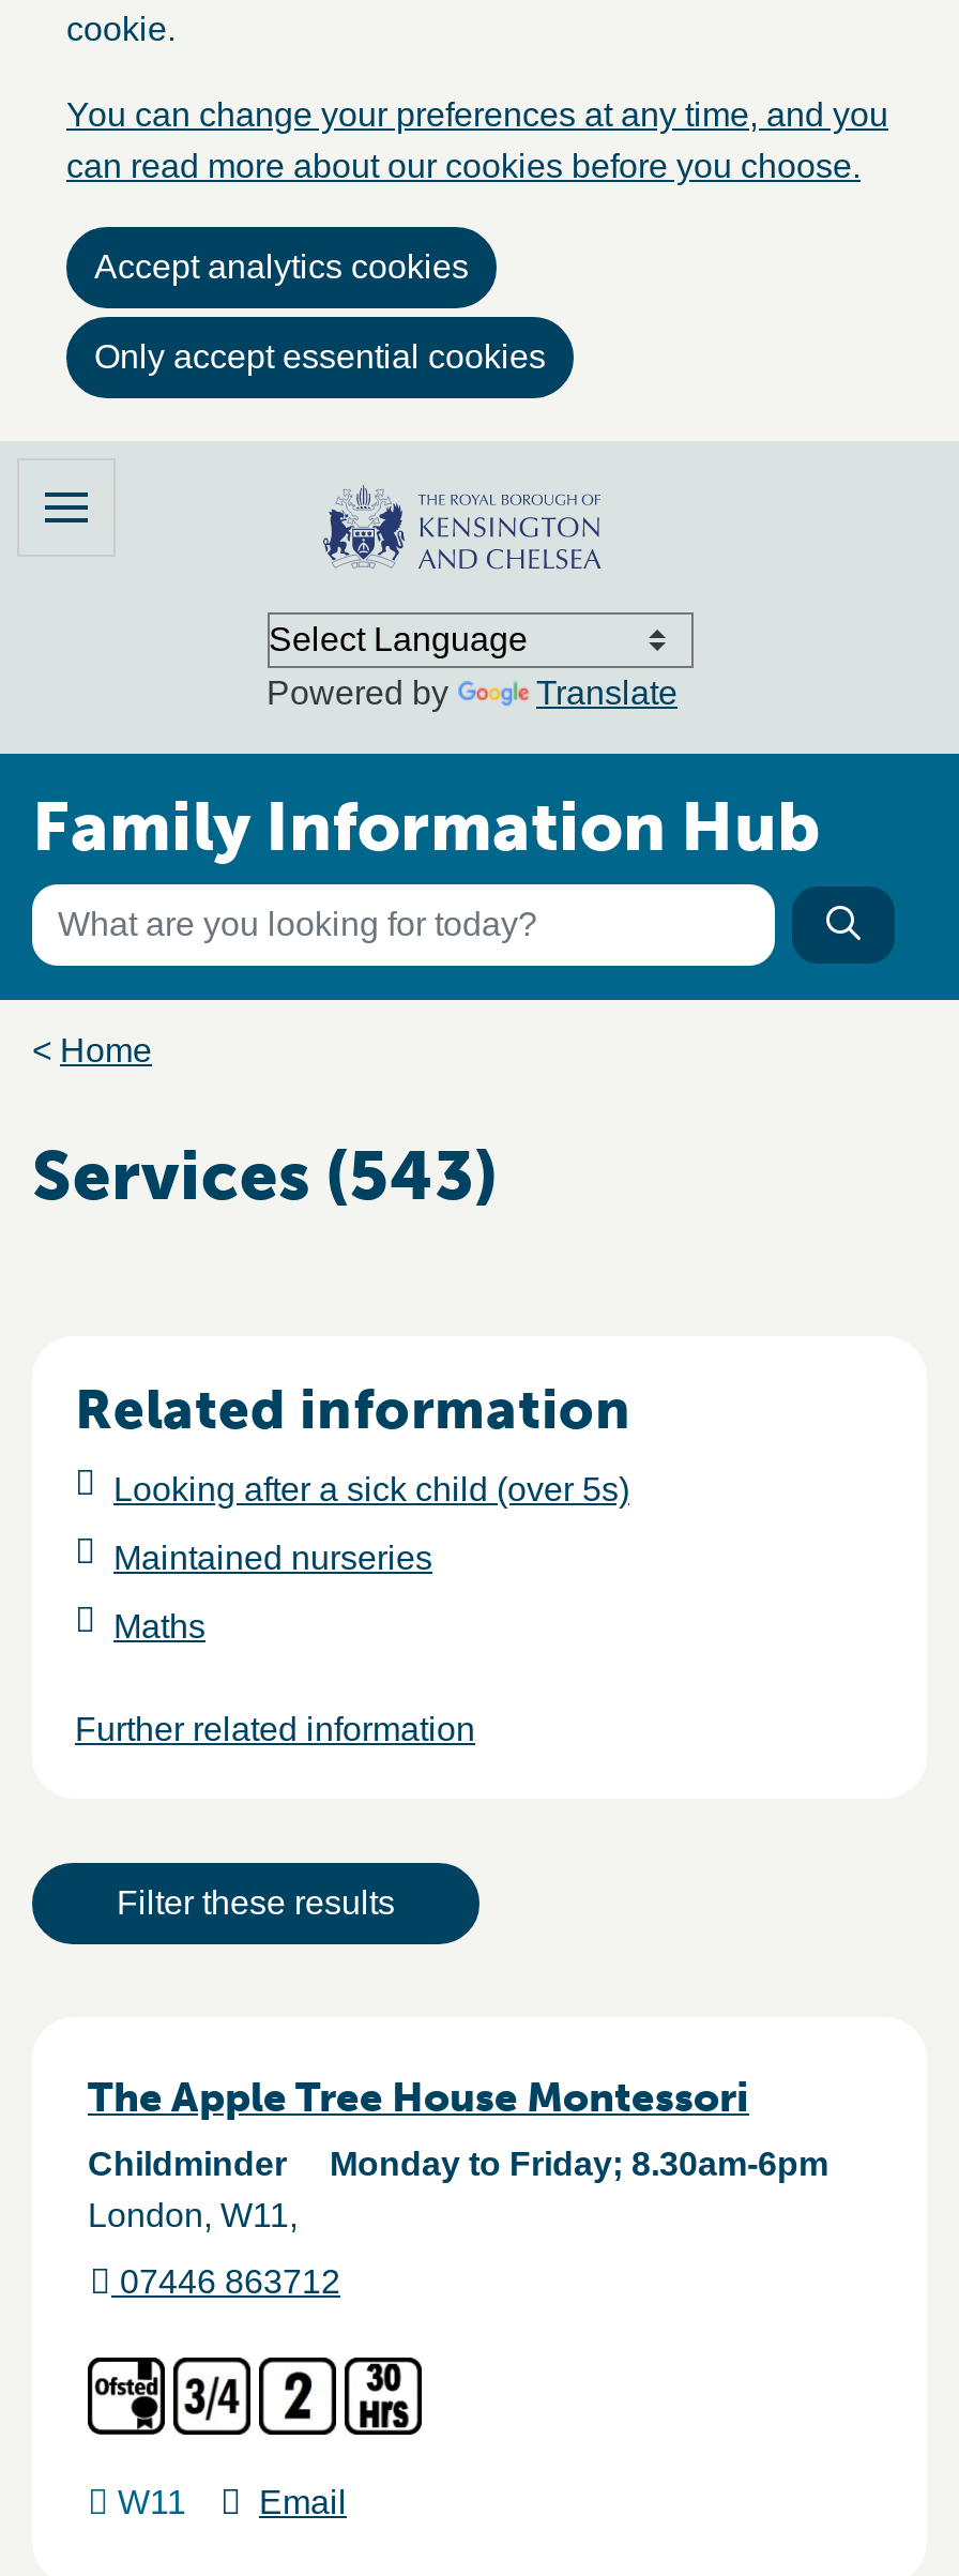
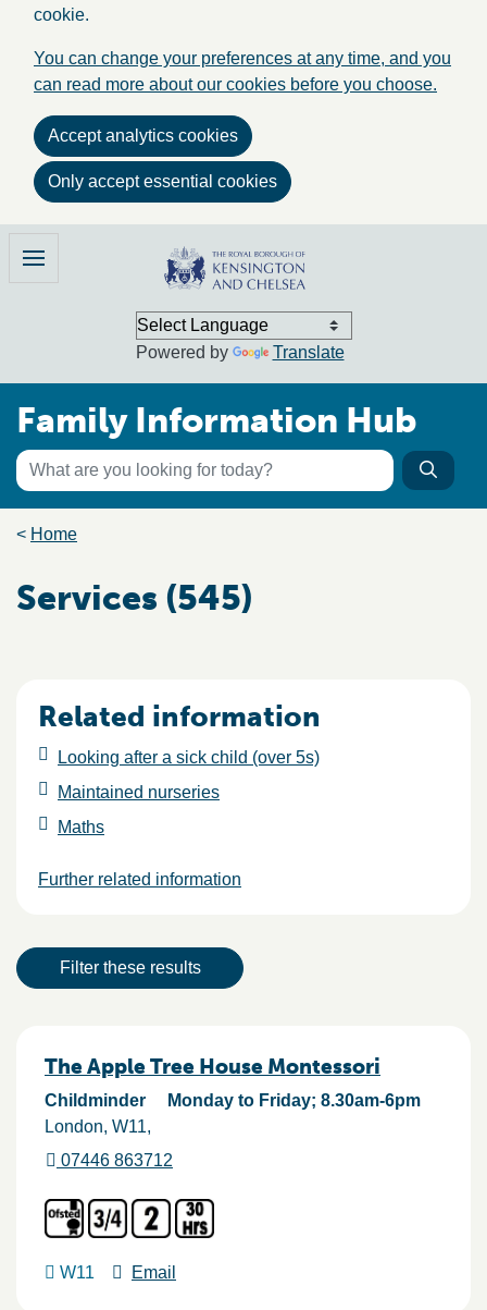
- Services (543)
+ Services (545)
